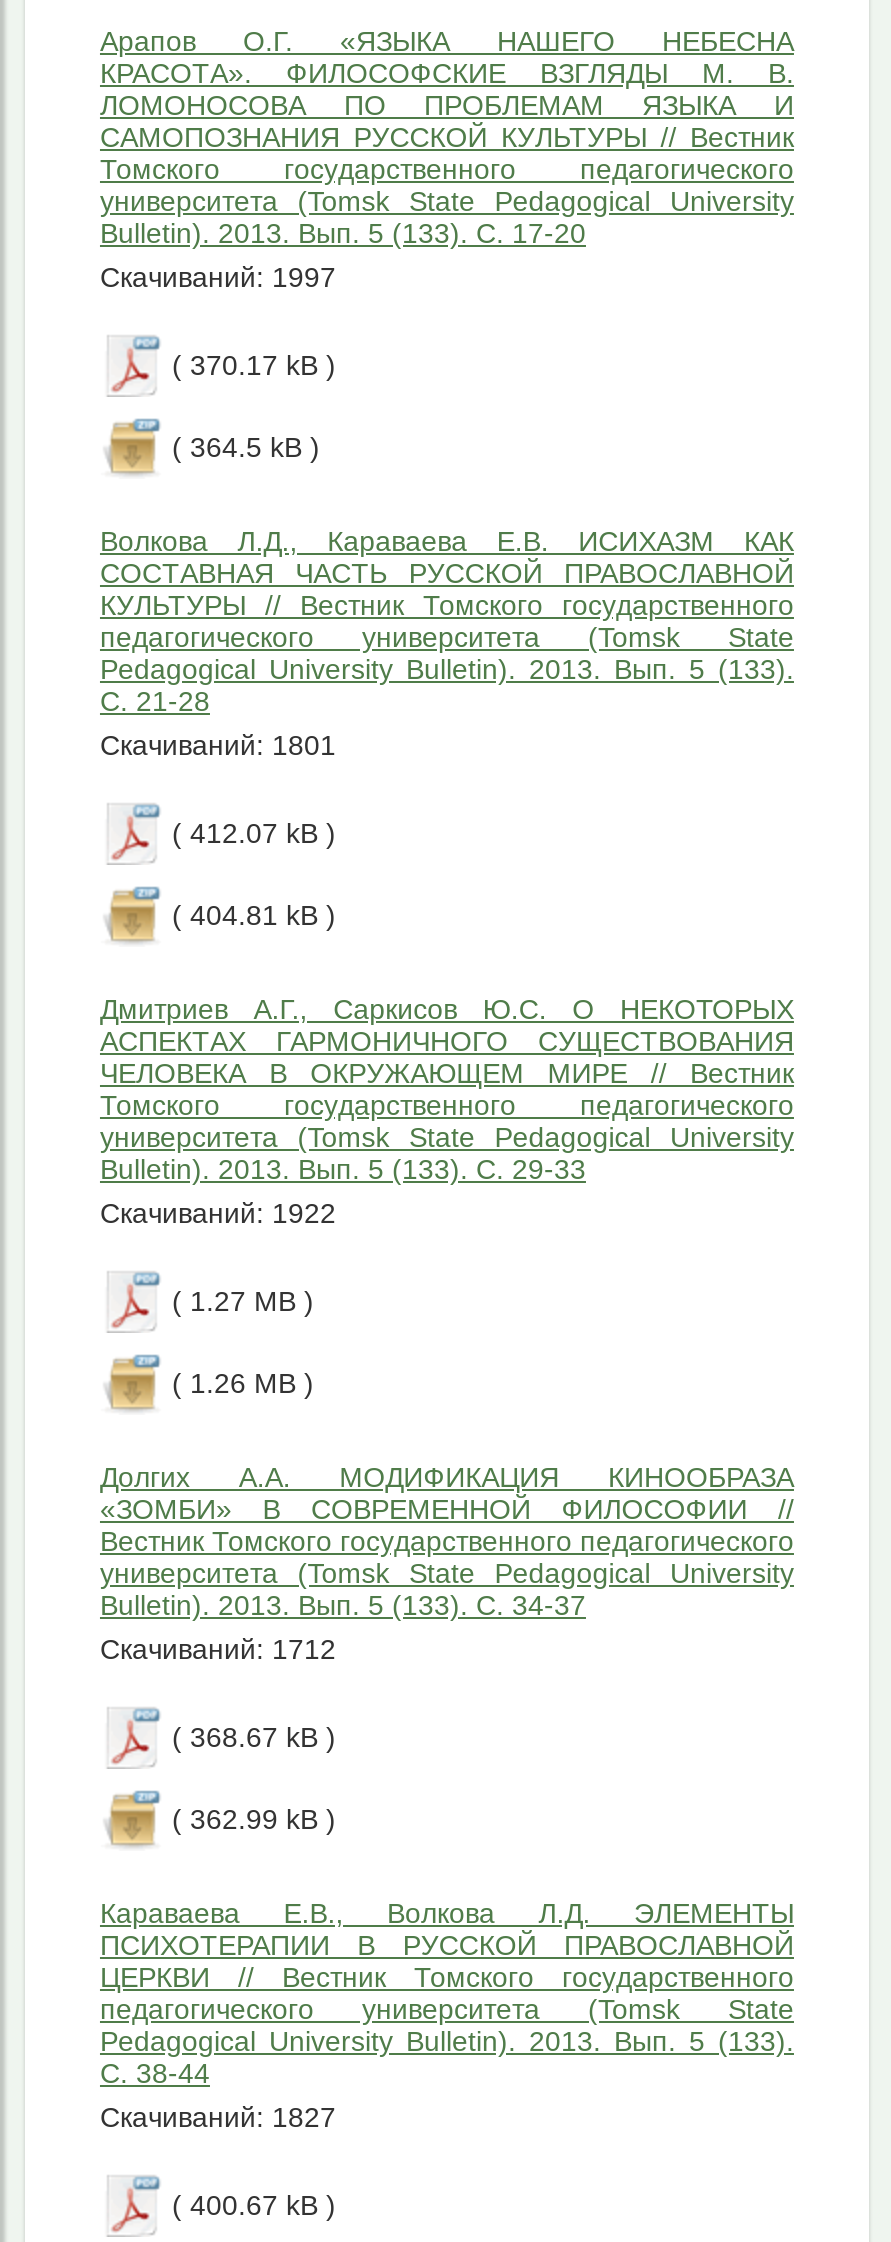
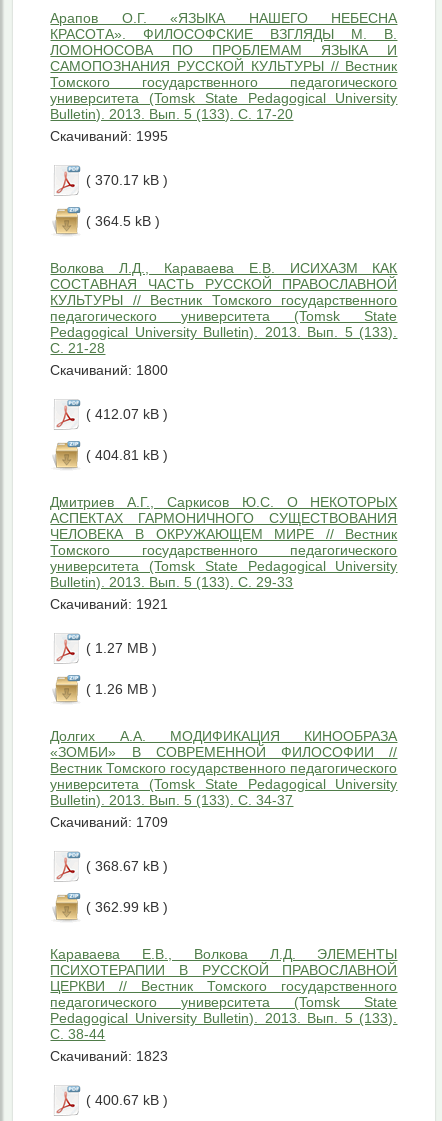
- Скачиваний: 1997
+ Скачиваний: 1995

- Скачиваний: 1801
+ Скачиваний: 1800

- Скачиваний: 1922
+ Скачиваний: 1921

- Скачиваний: 1712
+ Скачиваний: 1709

- Скачиваний: 1827
+ Скачиваний: 1823
